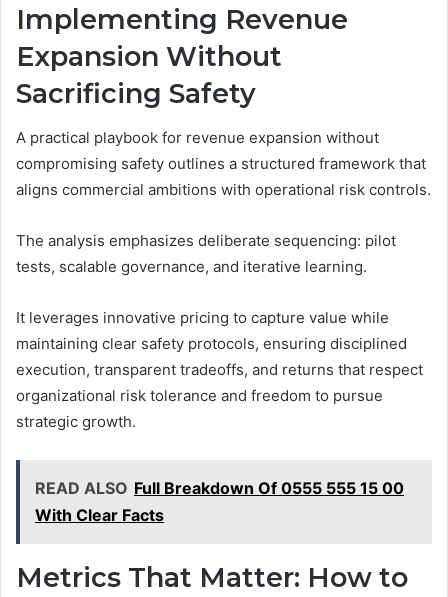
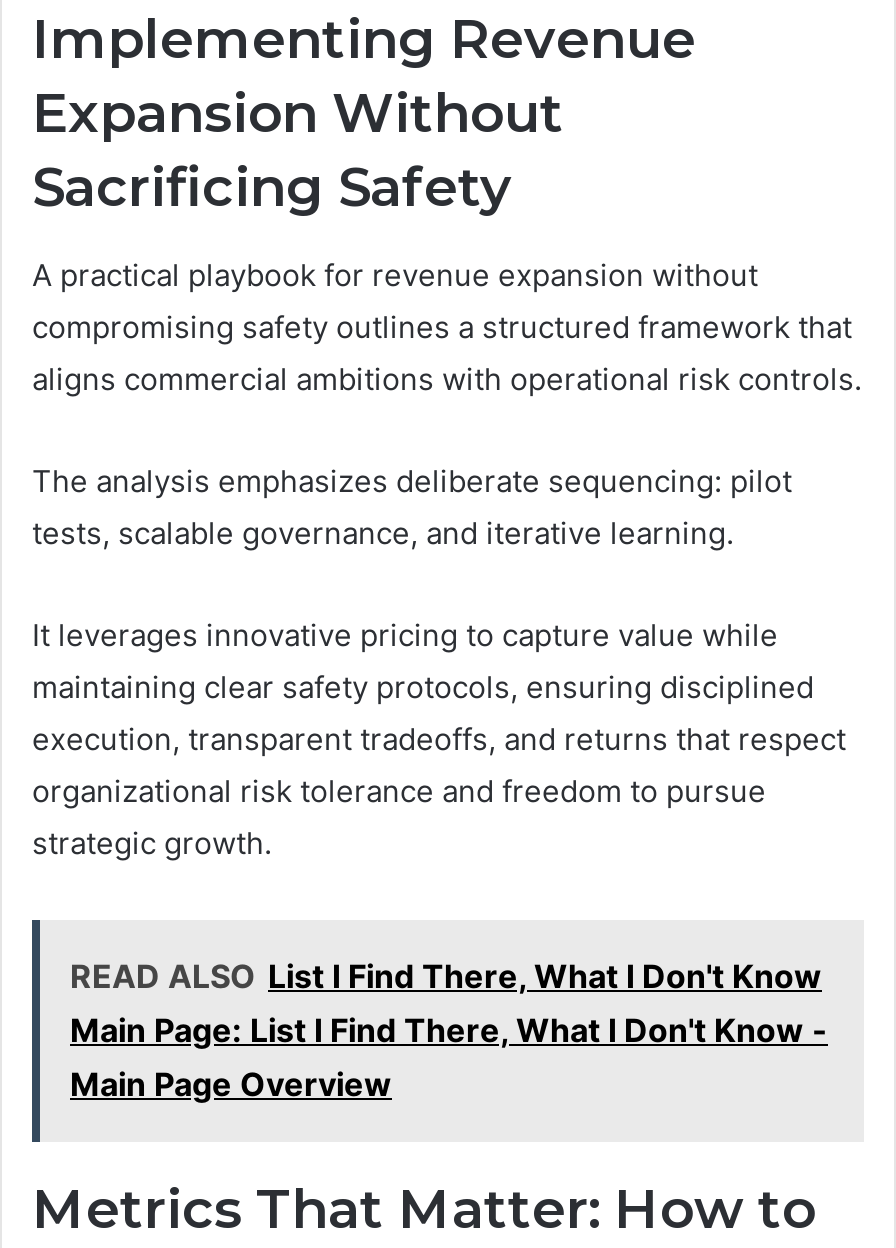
- READ ALSO Full Breakdown Of 0555 555 15 00
- With Clear Facts
+ READ ALSO List I Find There, What I Don't Know
+ Main Page: List I Find There, What I Don't Know -
+ Main Page Overview
